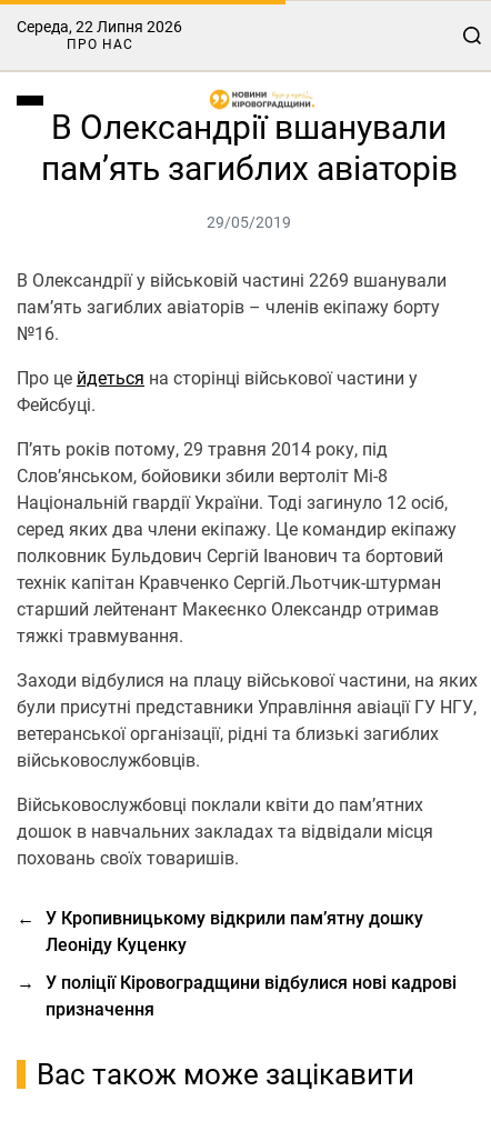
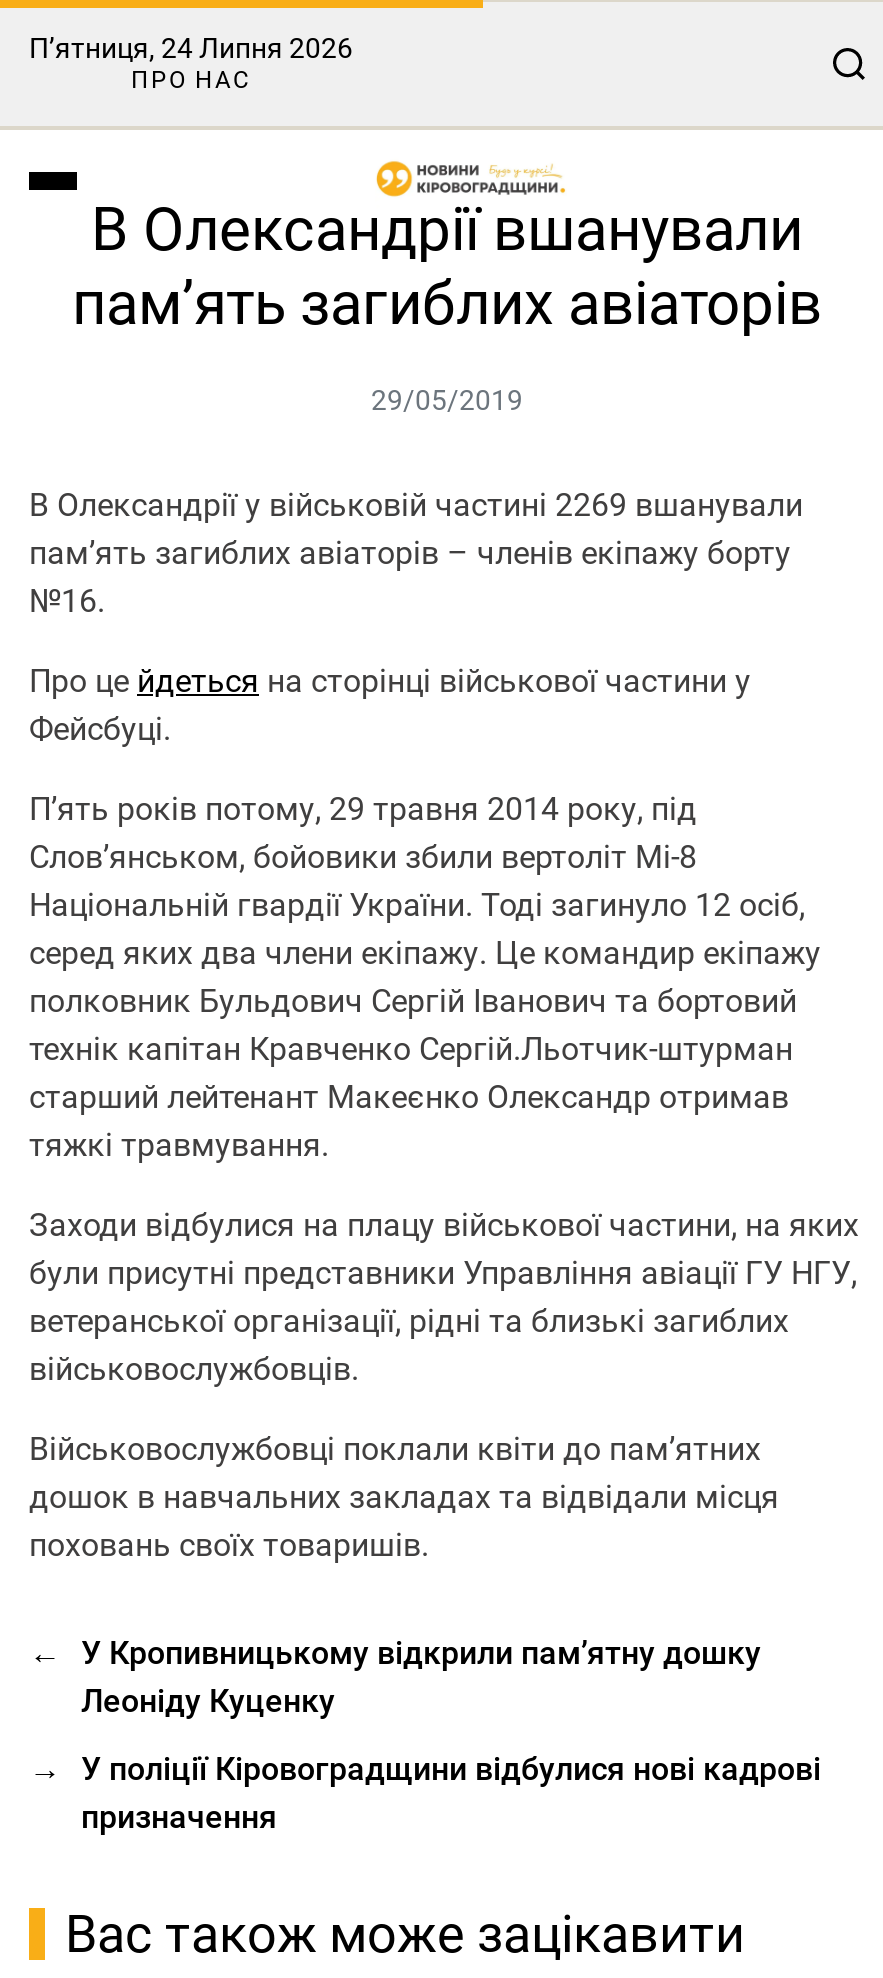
- Середа, 22 Липня 2026
+ П’ятниця, 24 Липня 2026
